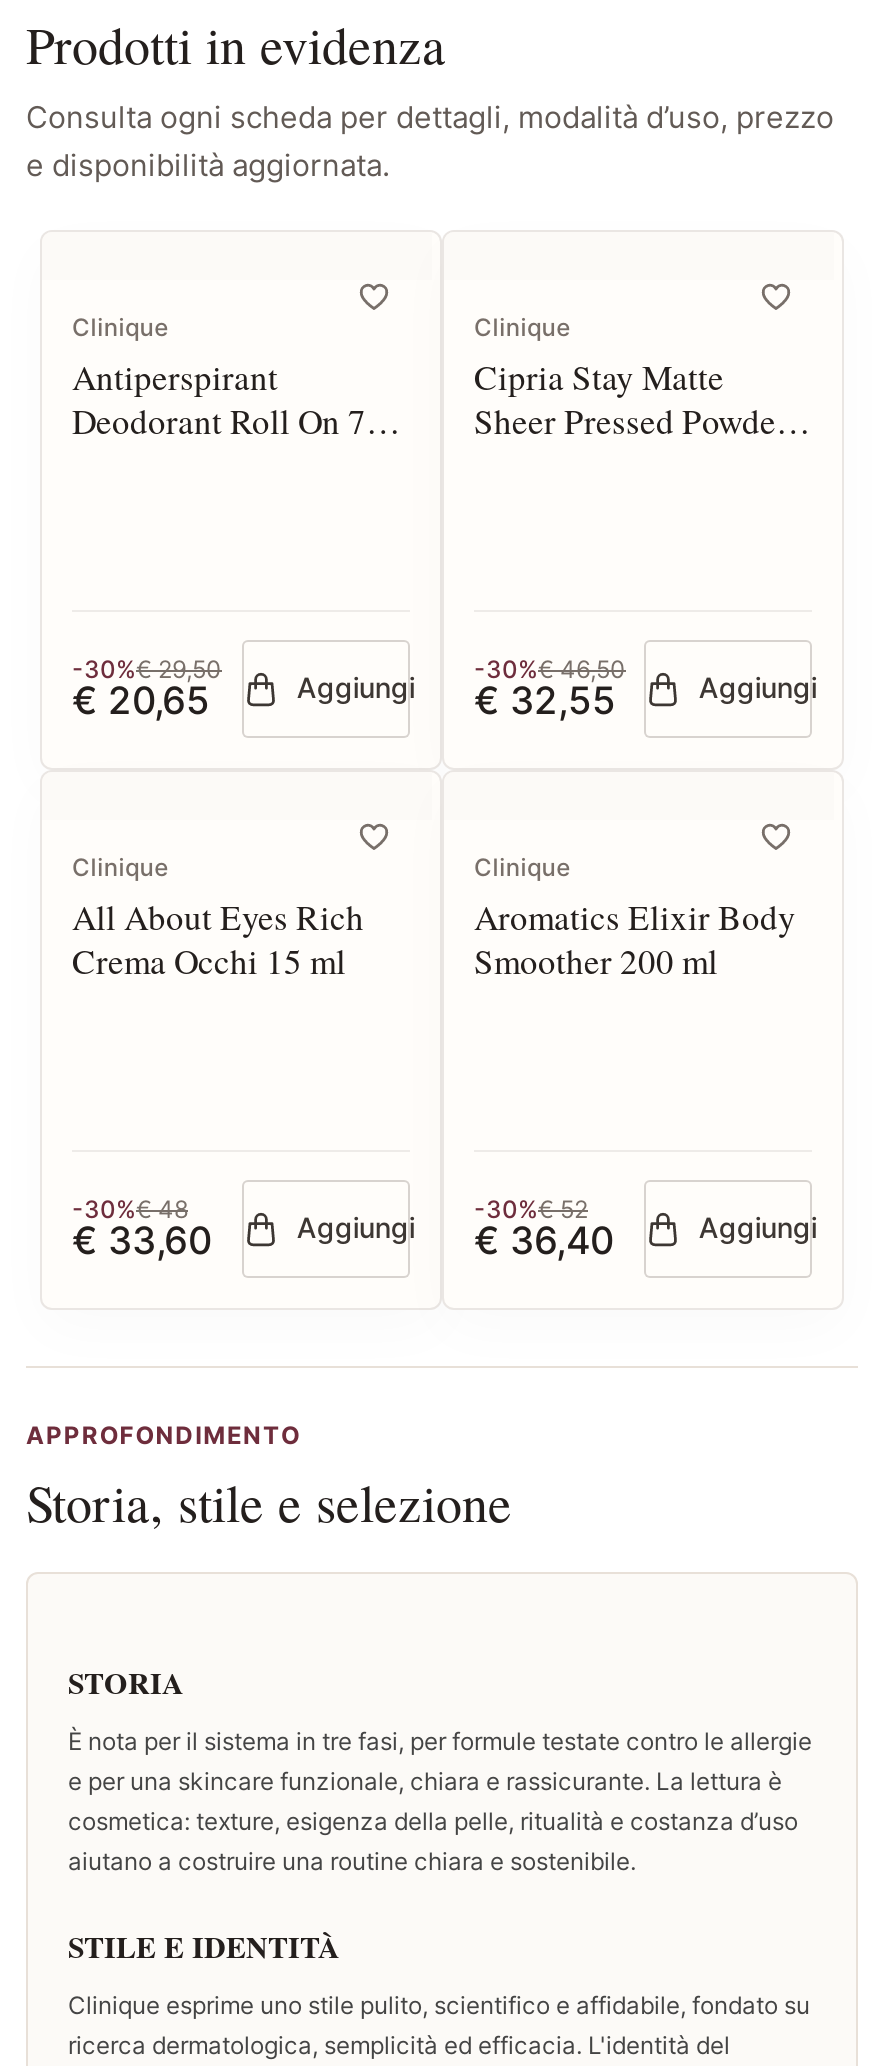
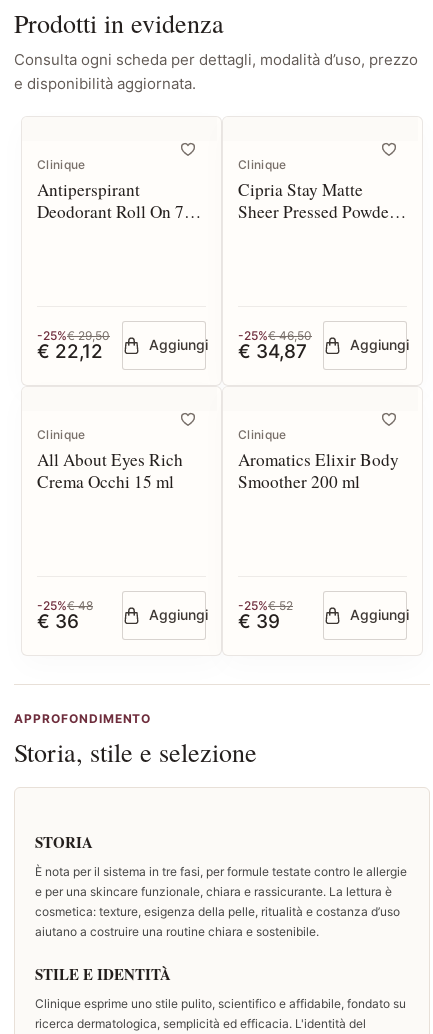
- -30%€ 29,50
+ -25%€ 29,50

- -30%€ 46,50
+ -25%€ 46,50

- € 20,65
+ € 22,12

- Aggiungi € 32,55
+ Aggiungi € 34,87

- -30%€ 48
+ -25%€ 48

- -30%€ 52
+ -25%€ 52

- € 33,60
+ € 36

- Aggiungi € 36,40
+ Aggiungi € 39
